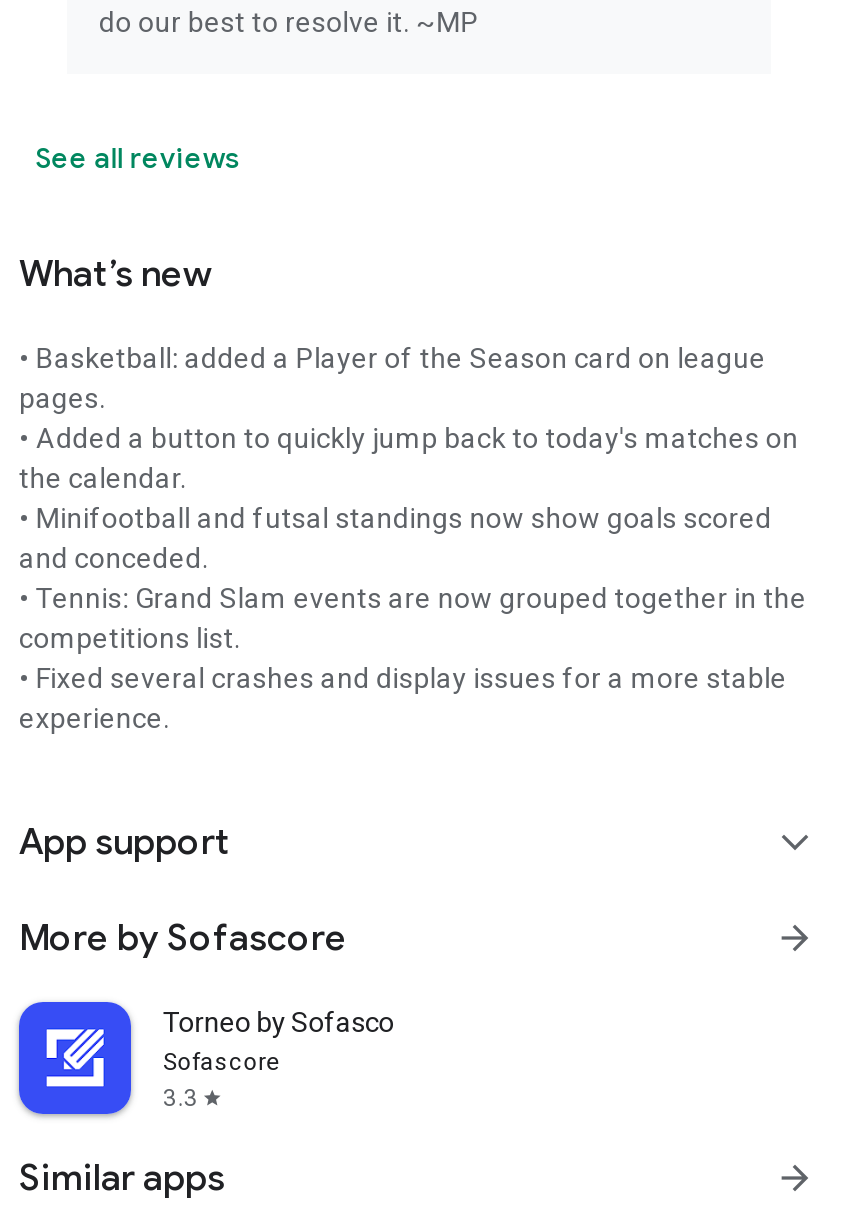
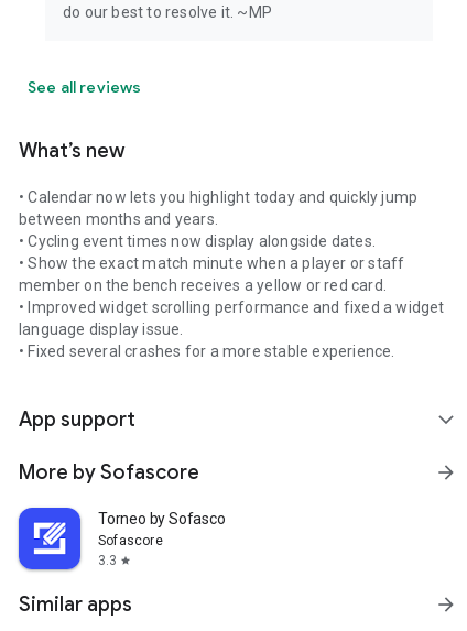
- • Basketball: added a Player of the Season card on league
- pages.
- • Added a button to quickly jump back to today's matches on
- the calendar.
- • Minifootball and futsal standings now show goals scored
- and conceded.
- • Tennis: Grand Slam events are now grouped together in the
- competitions list.
- • Fixed several crashes and display issues for a more stable
- experience.
+ • Calendar now lets you highlight today and quickly jump
+ between months and years.
+ • Cycling event times now display alongside dates.
+ • Show the exact match minute when a player or staff
+ member on the bench receives a yellow or red card.
+ • Improved widget scrolling performance and fixed a widget
+ language display issue.
+ • Fixed several crashes for a more stable experience.
